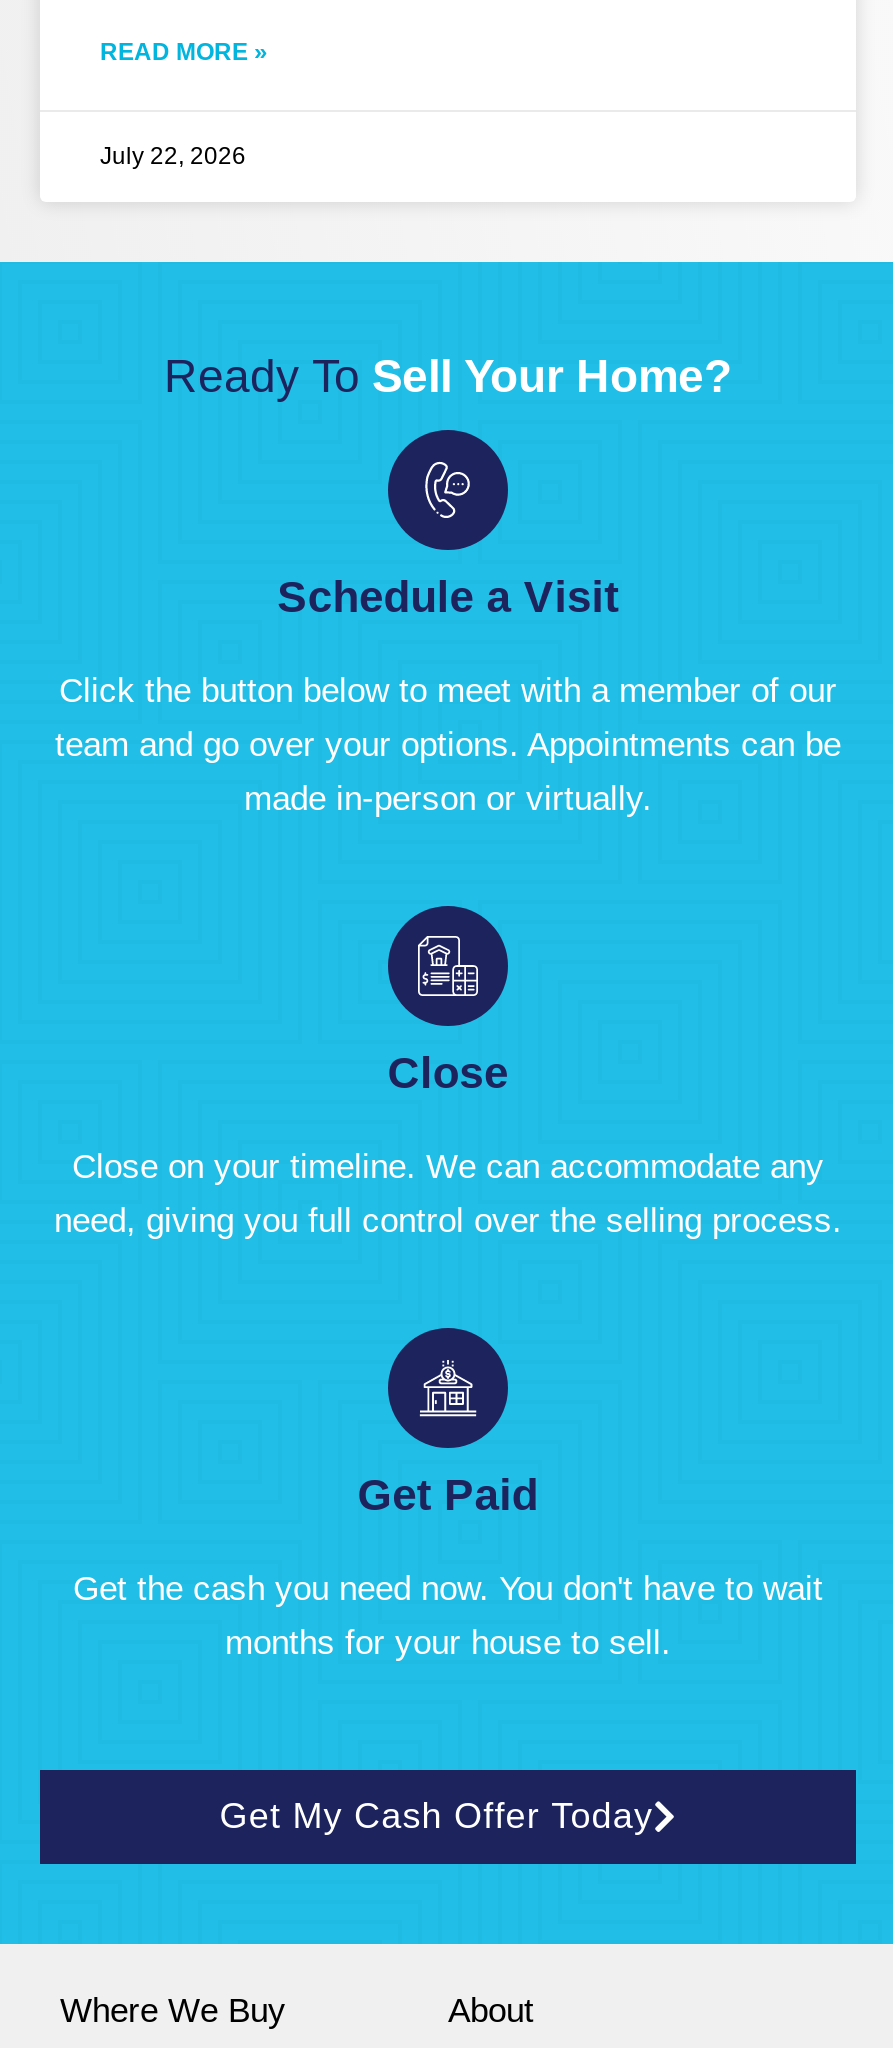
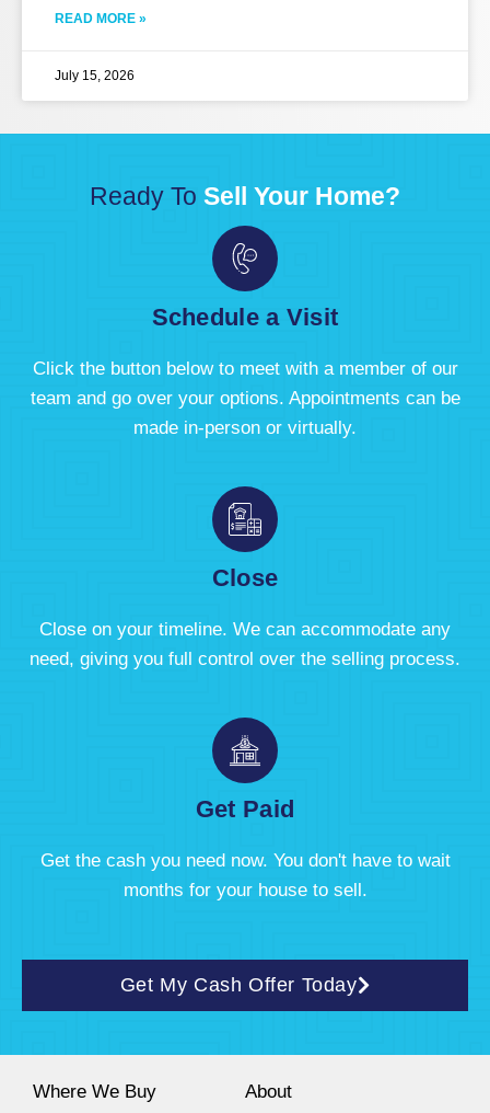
- July 22, 2026
+ July 15, 2026
